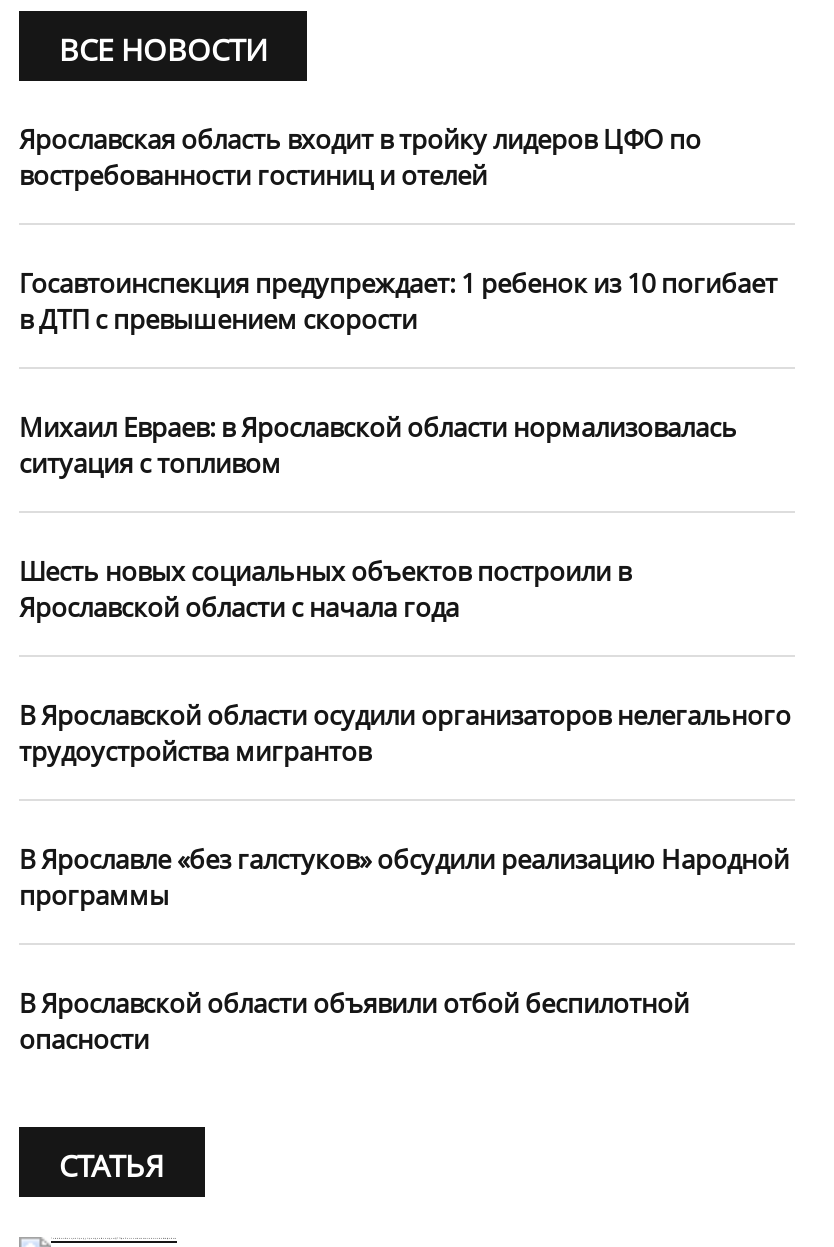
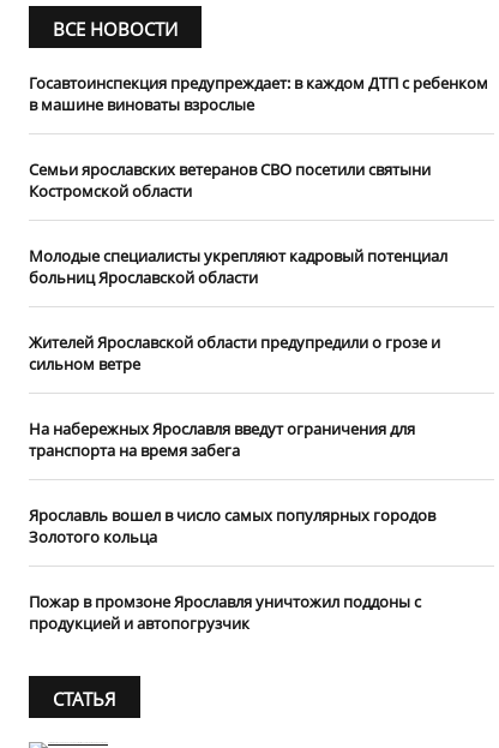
- Ярославская область входит в тройку лидеров ЦФО по
- востребованности гостиниц и отелей
+ Госавтоинспекция предупреждает: в каждом ДТП с ребенком
+ в машине виноваты взрослые

- Госавтоинспекция предупреждает: 1 ребенок из 10 погибает
- в ДТП с превышением скорости
+ Семьи ярославских ветеранов СВО посетили святыни
+ Костромской области

- Михаил Евраев: в Ярославской области нормализовалась
- ситуация с топливом
+ Молодые специалисты укрепляют кадровый потенциал
+ больниц Ярославской области

- Шесть новых социальных объектов построили в
- Ярославской области с начала года
+ Жителей Ярославской области предупредили о грозе и
+ сильном ветре

- В Ярославской области осудили организаторов нелегального
- трудоустройства мигрантов
+ На набережных Ярославля введут ограничения для
+ транспорта на время забега

- В Ярославле «без галстуков» обсудили реализацию Народной
- программы
+ Ярославль вошел в число самых популярных городов
+ Золотого кольца

- В Ярославской области объявили отбой беспилотной
- опасности
+ Пожар в промзоне Ярославля уничтожил поддоны с
+ продукцией и автопогрузчик
